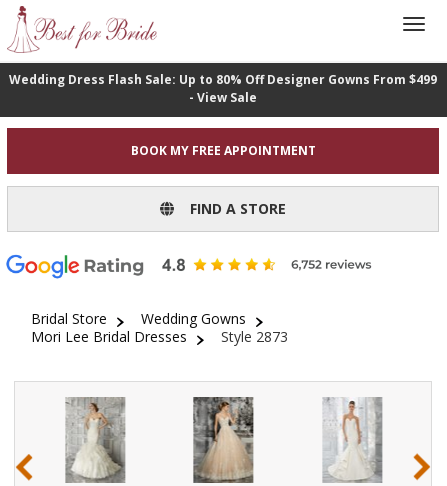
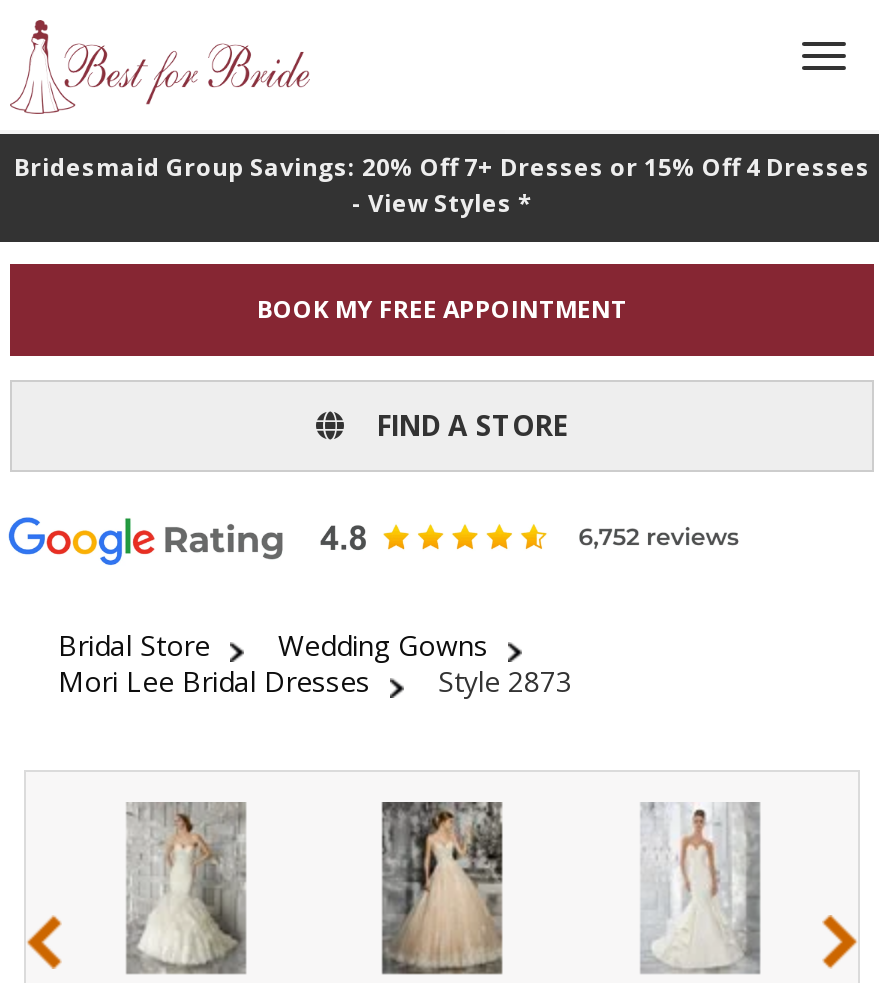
- Wedding Dress Flash Sale: Up to 80% Off Designer Gowns From $499
- - View Sale
+ Bridesmaid Group Savings: 20% Off 7+ Dresses or 15% Off 4 Dresses
+ - View Styles *
